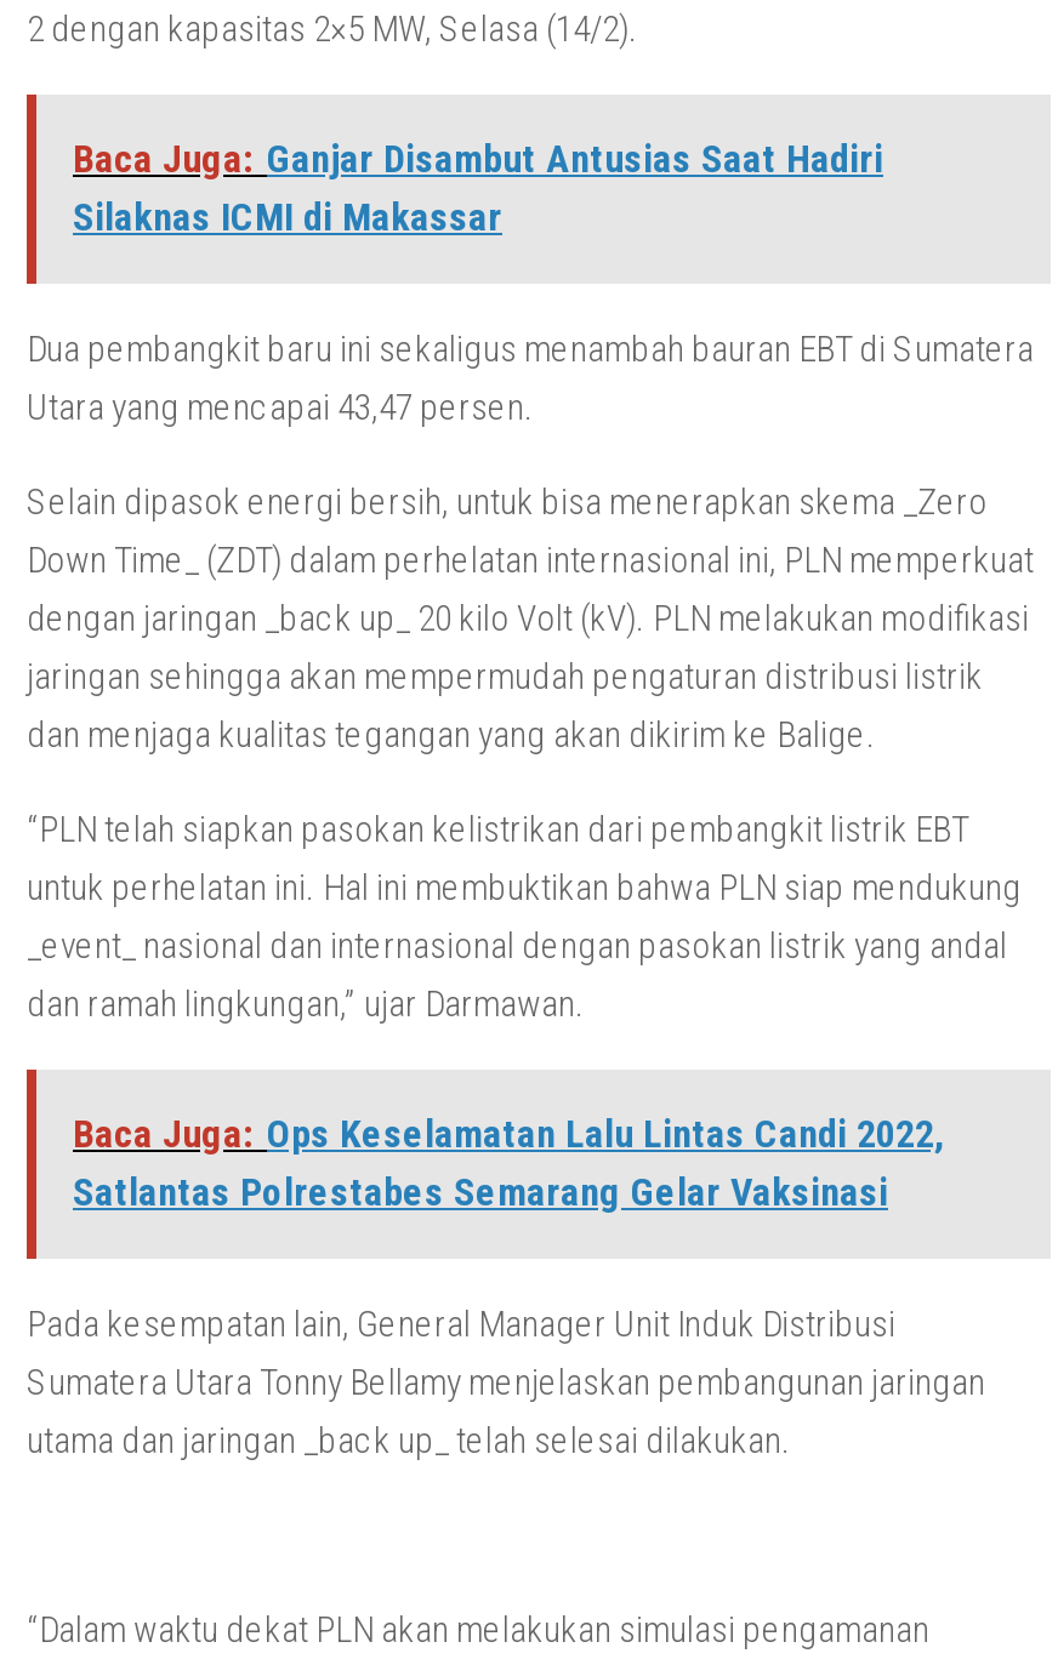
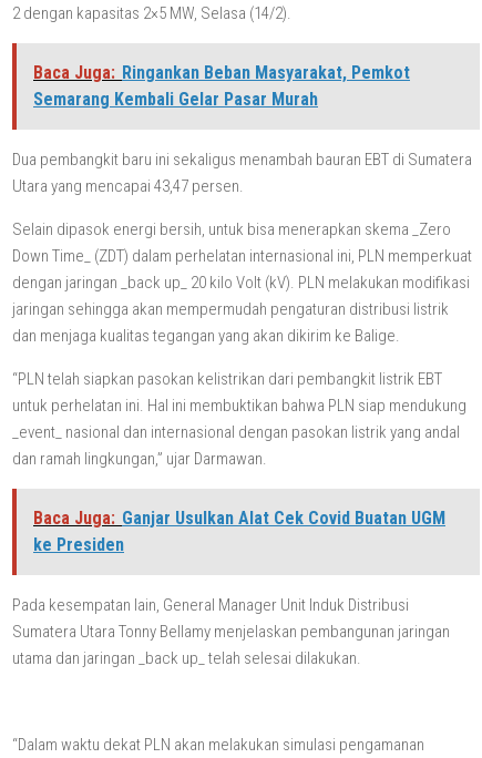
- Baca Juga: Ganjar Disambut Antusias Saat Hadiri
- Silaknas ICMI di Makassar
+ Baca Juga: Ringankan Beban Masyarakat, Pemkot
+ Semarang Kembali Gelar Pasar Murah

- Baca Juga: Ops Keselamatan Lalu Lintas Candi 2022,
- Satlantas Polrestabes Semarang Gelar Vaksinasi
+ Baca Juga: Ganjar Usulkan Alat Cek Covid Buatan UGM
+ ke Presiden
